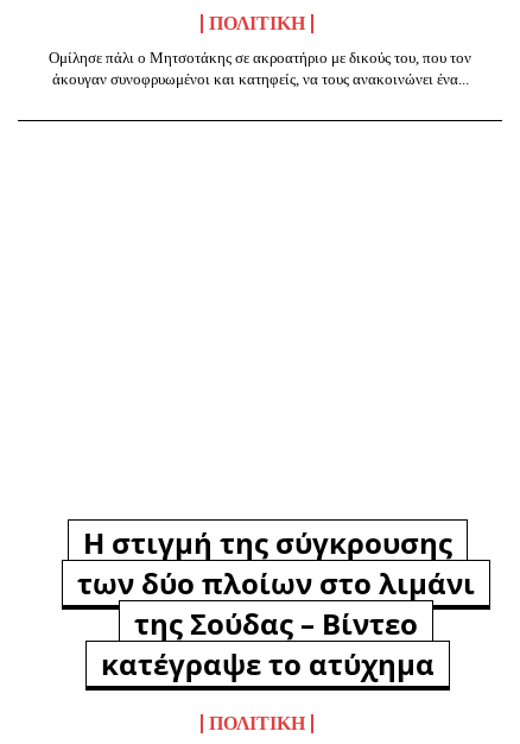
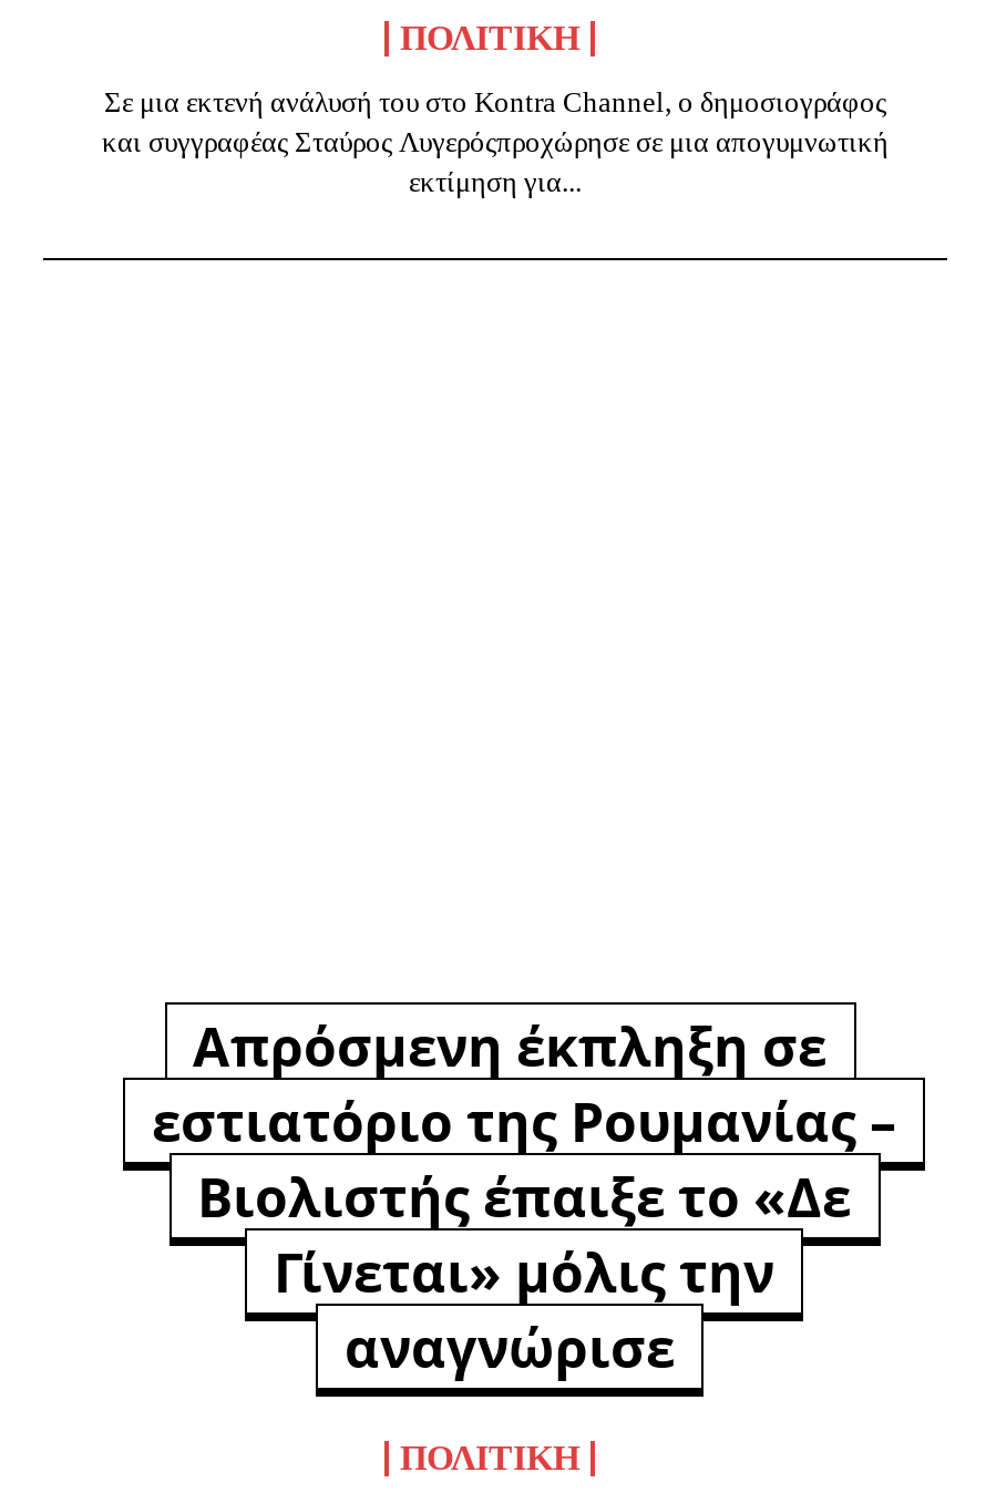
- Ομίλησε πάλι ο Μητσοτάκης σε ακροατήριο με δικούς του, που τον
- άκουγαν συνοφρυωμένοι και κατηφείς, να τους ανακοινώνει ένα...
+ Σε μια εκτενή ανάλυσή του στο Kontra Channel, ο δημοσιογράφος
+ και συγγραφέας Σταύρος Λυγερόςπροχώρησε σε μια απογυμνωτική
+ εκτίμηση για...

- Η στιγμή της σύγκρουσης
- των δύο πλοίων στο λιμάνι
- της Σούδας – Βίντεο
- κατέγραψε το ατύχημα
+ Απρόσμενη έκπληξη σε
+ εστιατόριο της Ρουμανίας –
+ Βιολιστής έπαιξε το «Δε
+ Γίνεται» μόλις την
+ αναγνώρισε
